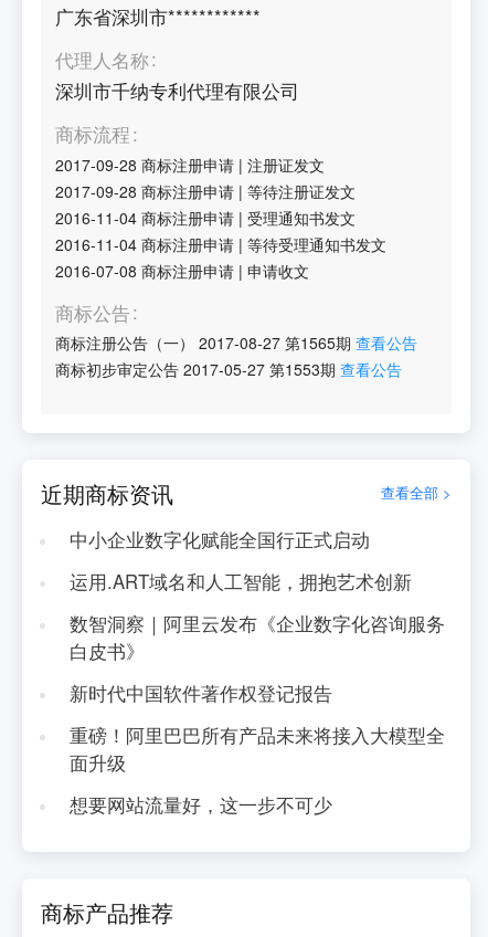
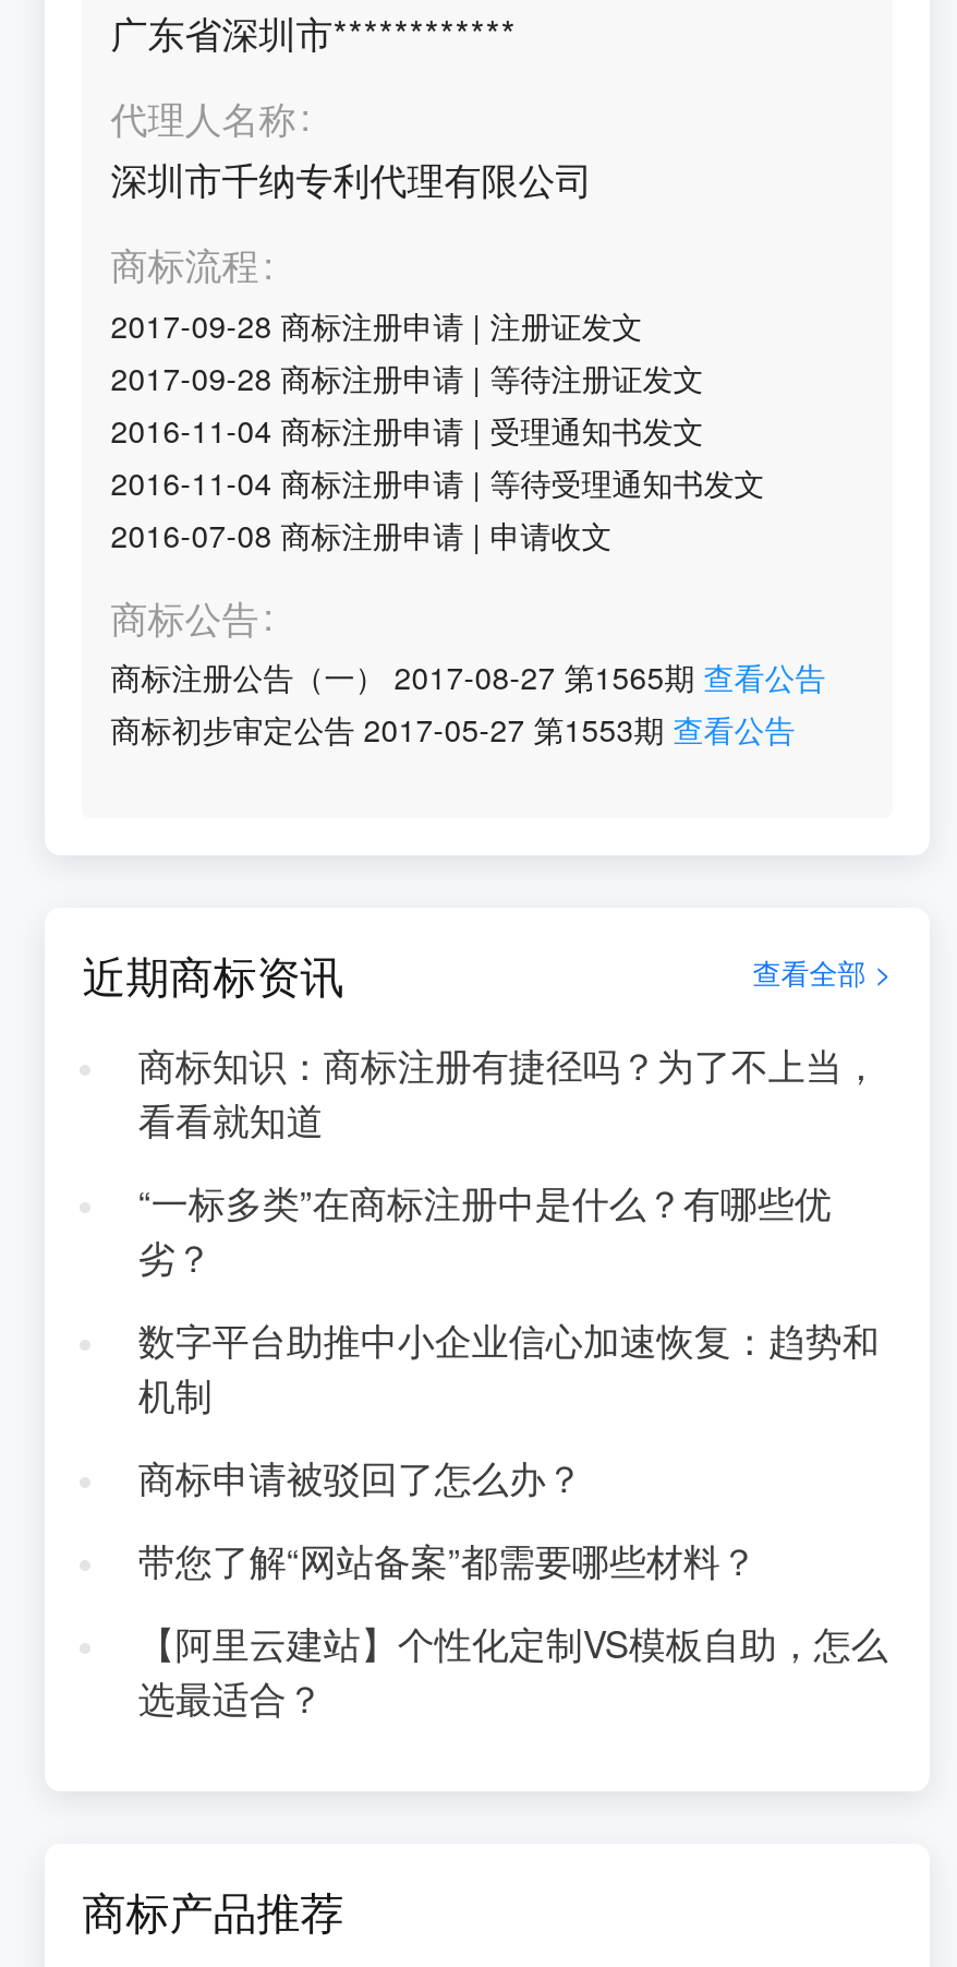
- 中小企业数字化赋能全国行正式启动
+ 商标知识：商标注册有捷径吗？为了不上当，
+ 看看就知道

- 运用.ART域名和人工智能，拥抱艺术创新
+ “一标多类”在商标注册中是什么？有哪些优
+ 劣？

- 数智洞察｜阿里云发布《企业数字化咨询服务
- 白皮书》
+ 数字平台助推中小企业信心加速恢复：趋势和
+ 机制

- 新时代中国软件著作权登记报告
+ 商标申请被驳回了怎么办？

- 重磅！阿里巴巴所有产品未来将接入大模型全
- 面升级
+ 带您了解“网站备案”都需要哪些材料？

- 想要网站流量好，这一步不可少
+ 【阿里云建站】个性化定制VS模板自助，怎么
+ 选最适合？
